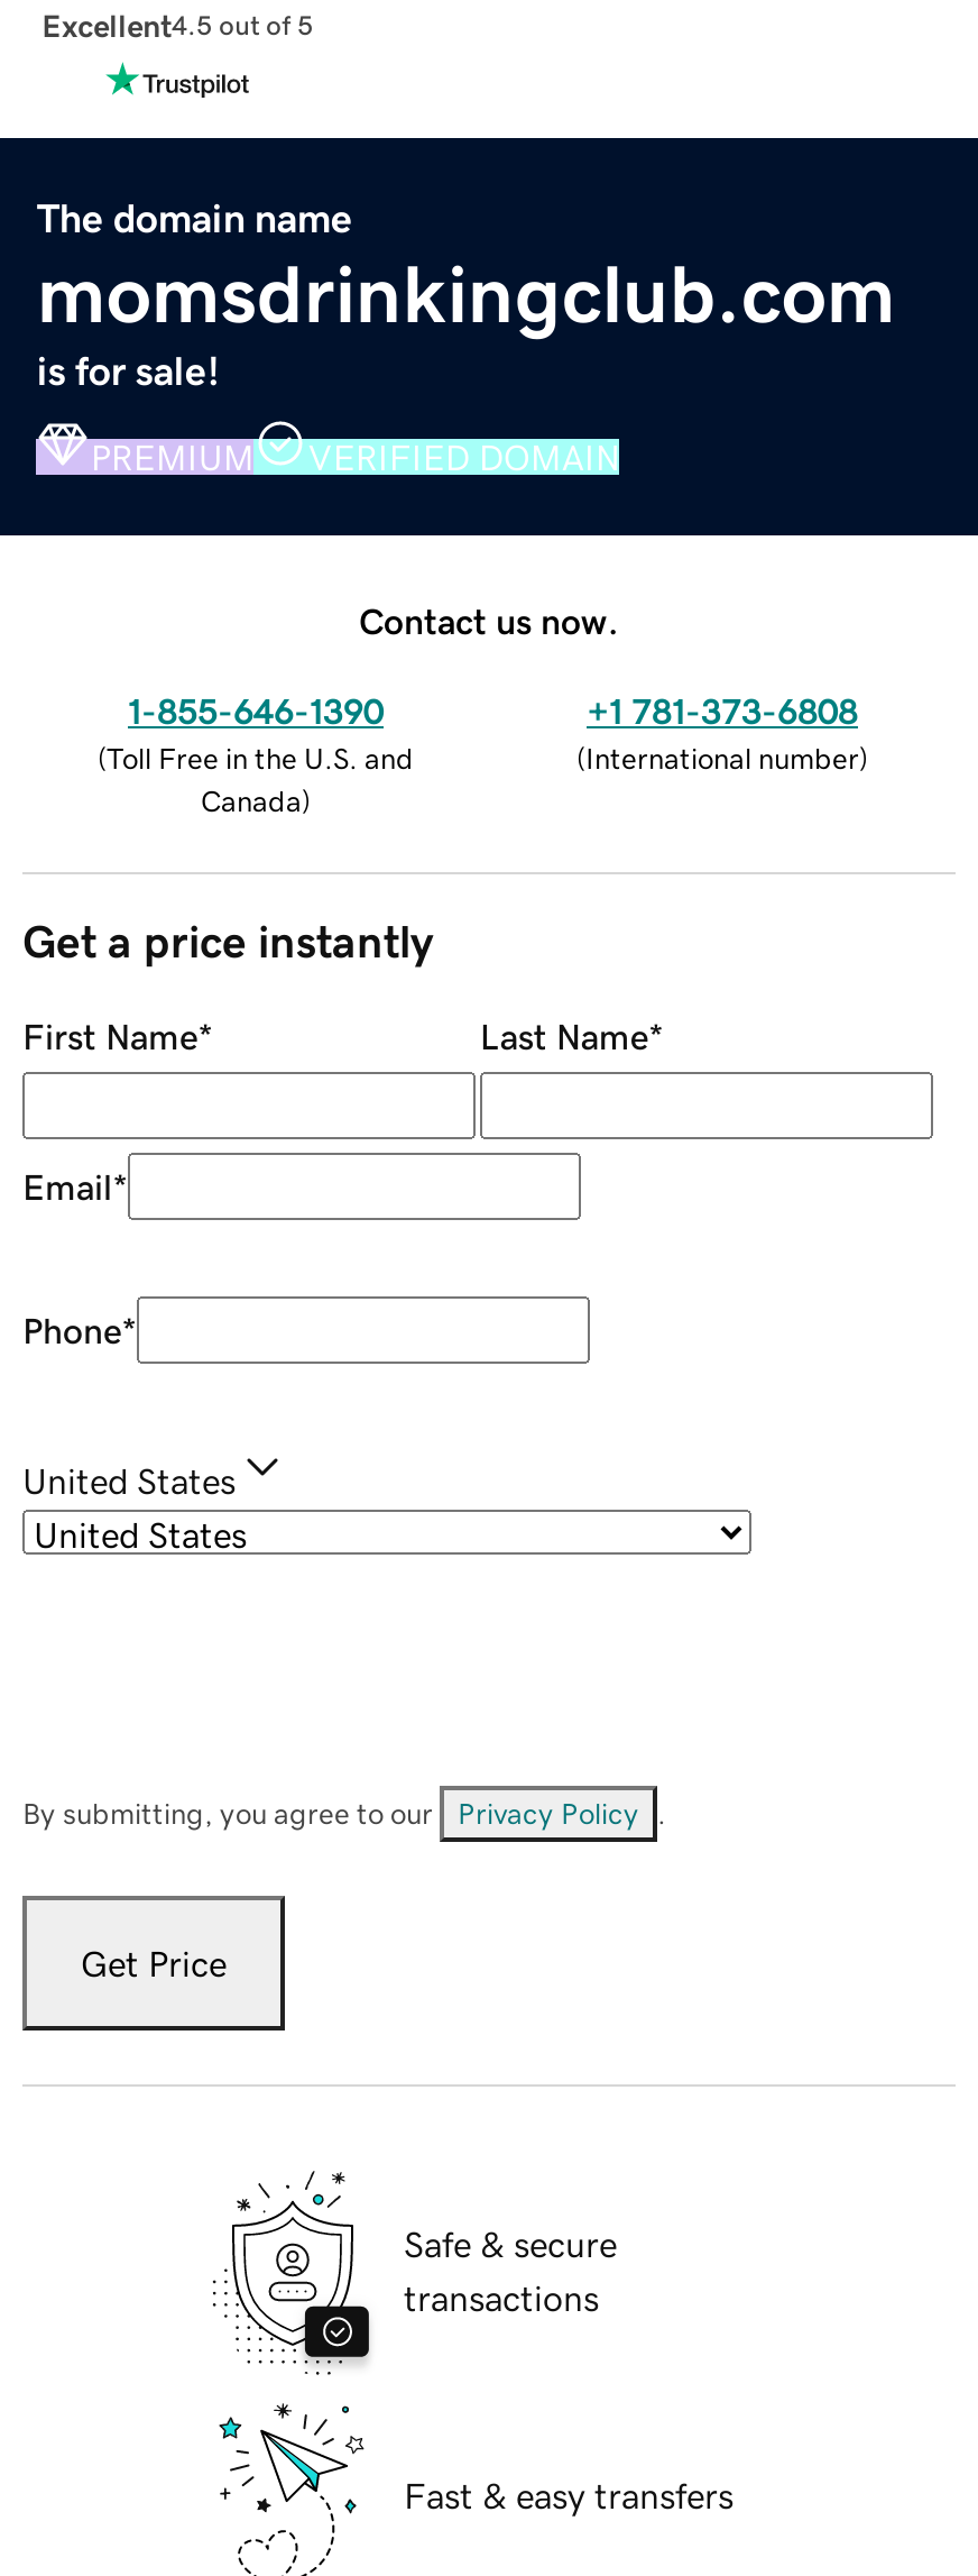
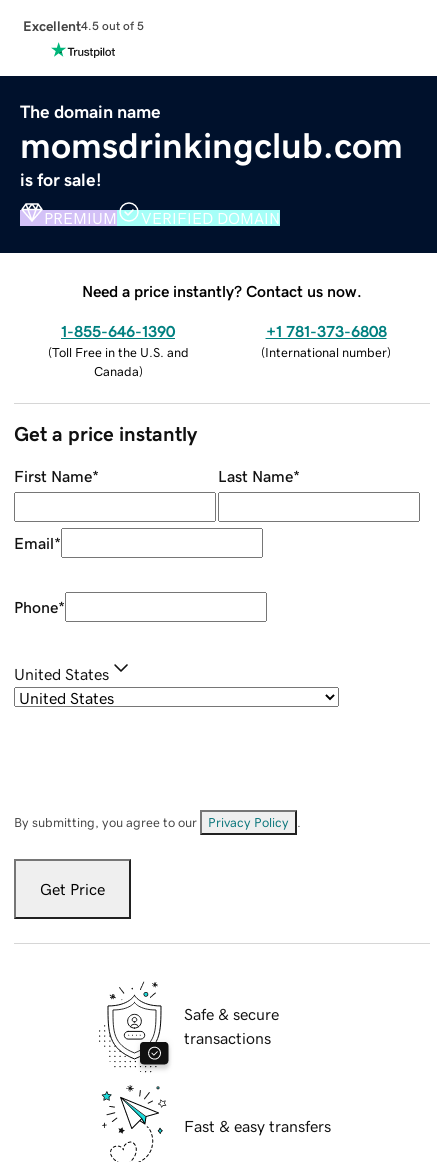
- Contact us now.
+ Need a price instantly? Contact us now.
